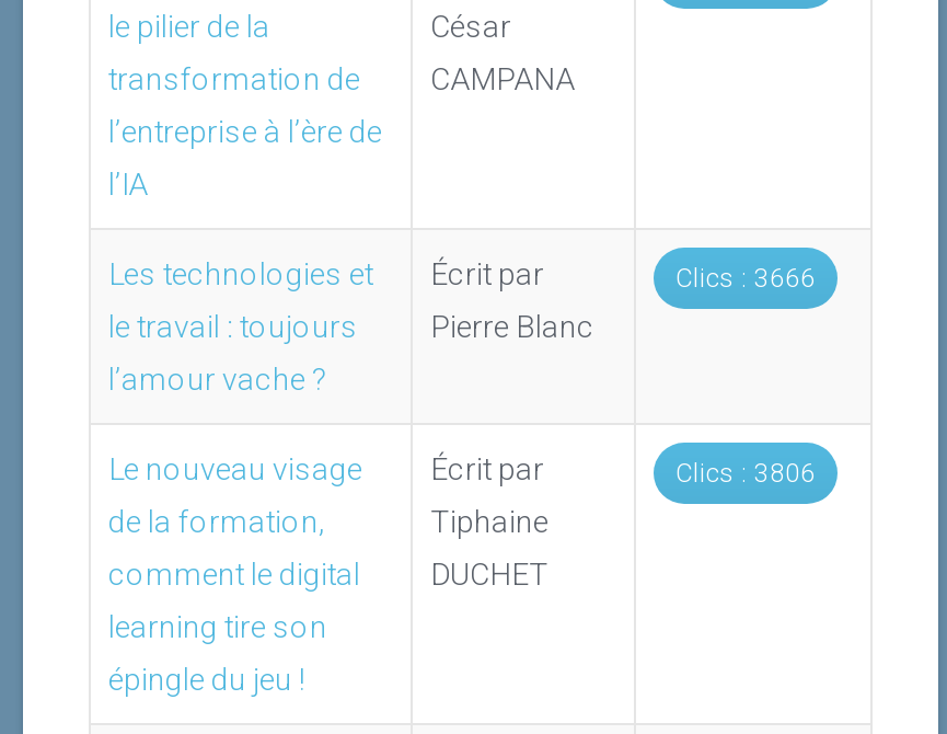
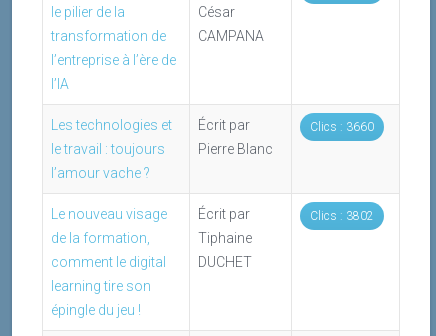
- Clics : 3666
+ Clics : 3660

- Clics : 3806
+ Clics : 3802
